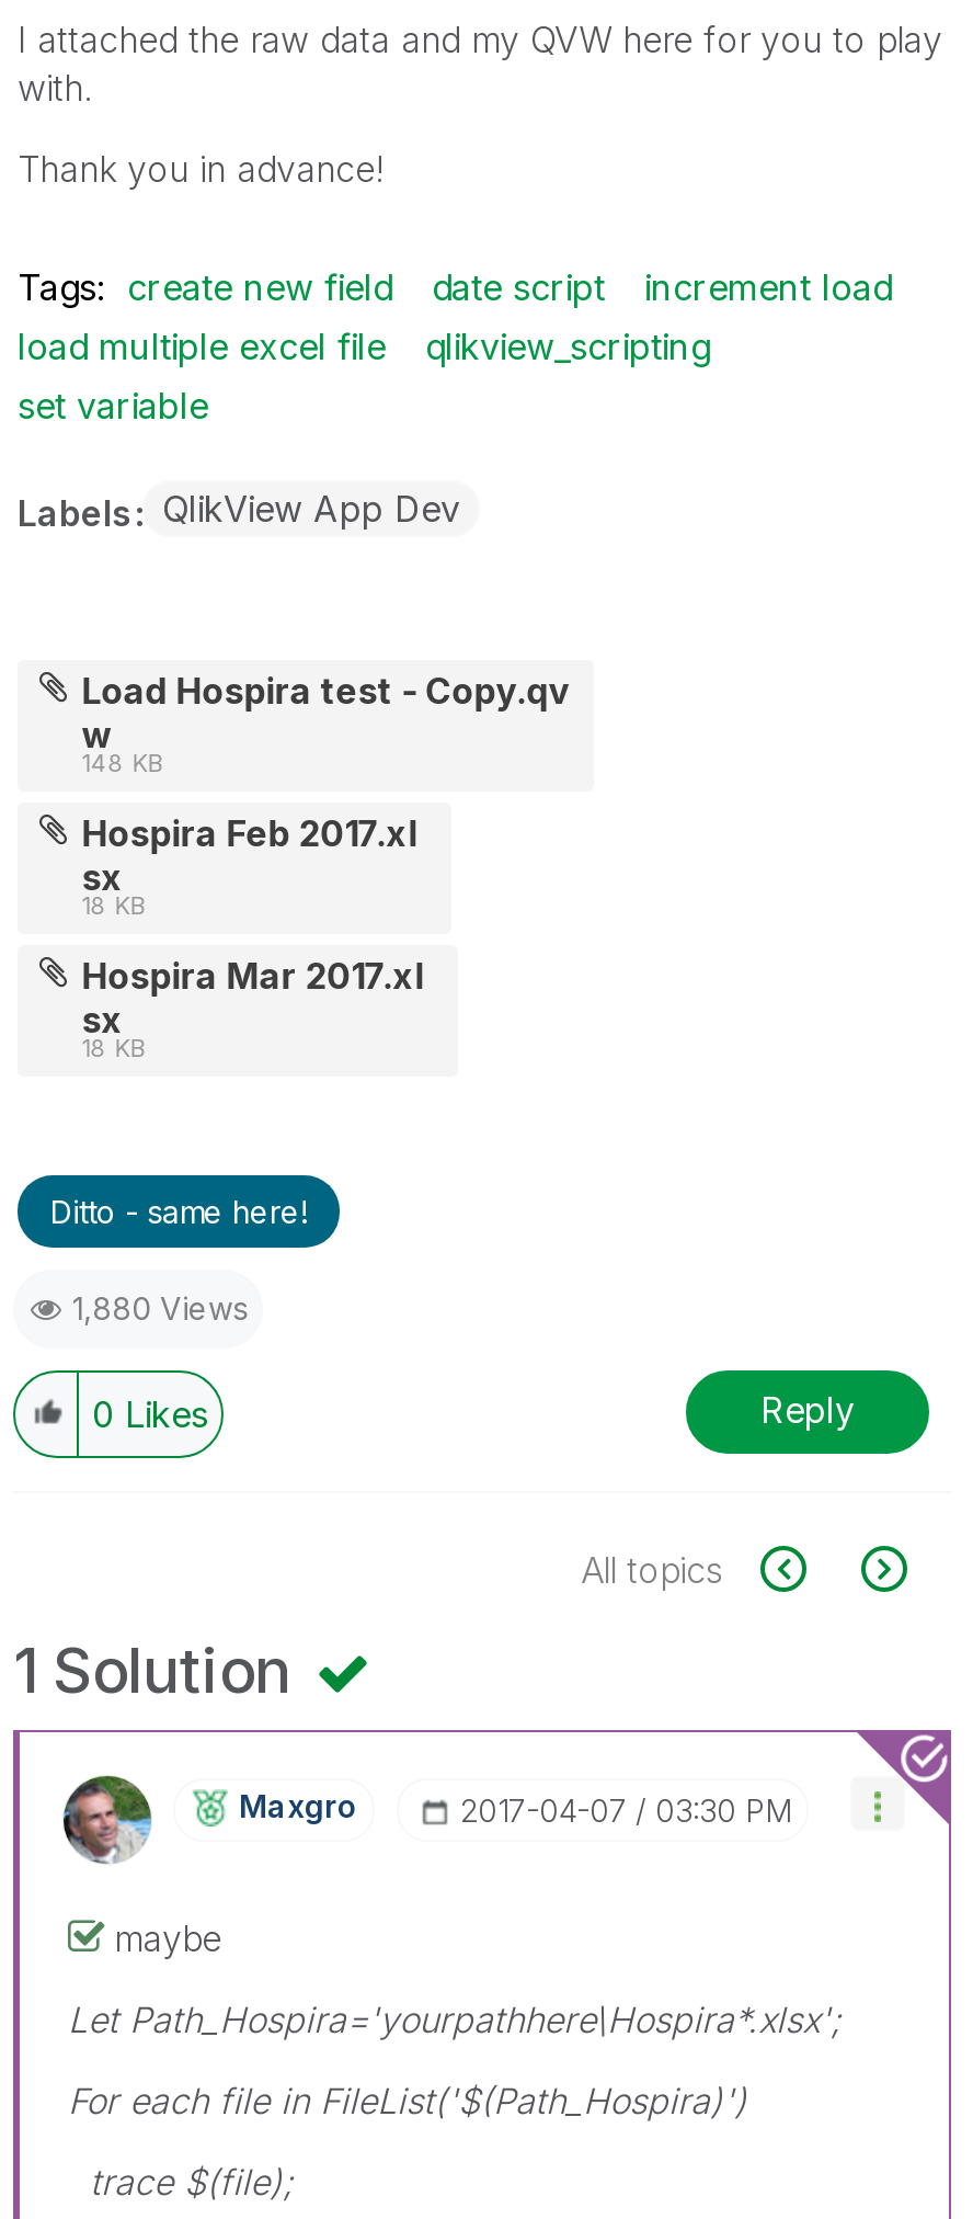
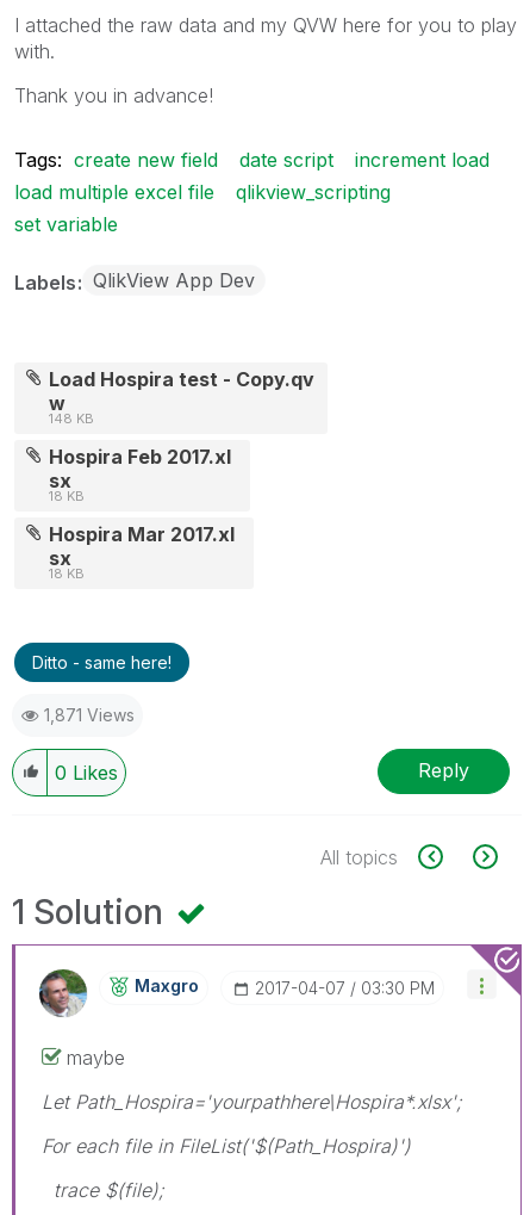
- 1,880 Views
+ 1,871 Views
